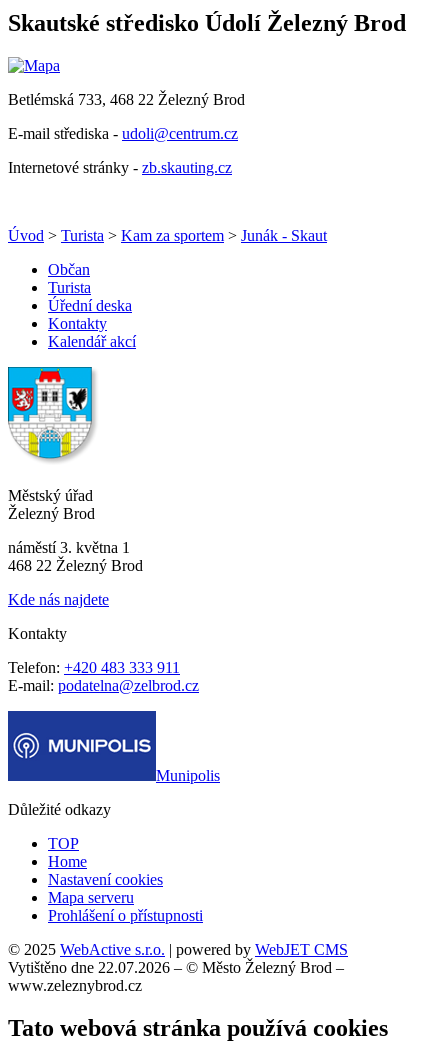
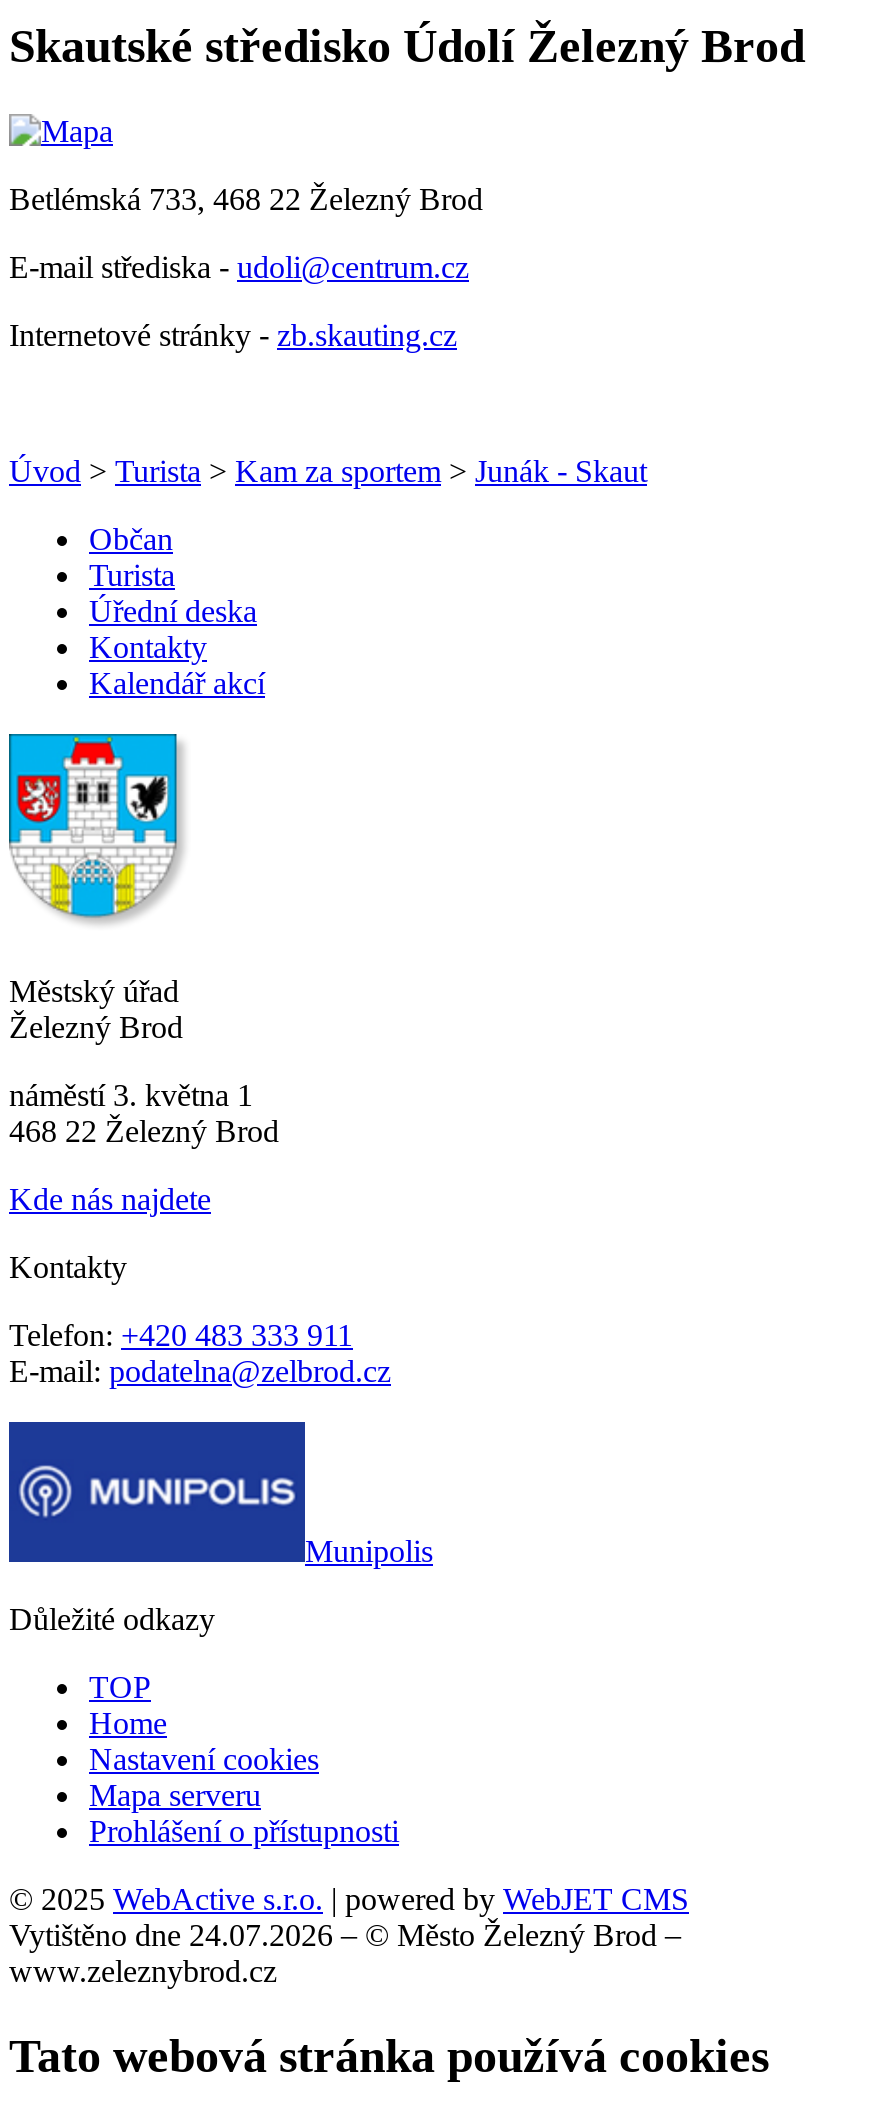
- Vytištěno dne 22.07.2026 – © Město Železný Brod –
+ Vytištěno dne 24.07.2026 – © Město Železný Brod –
